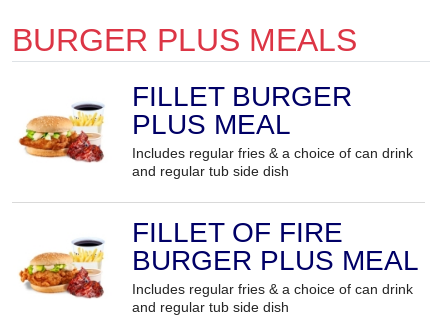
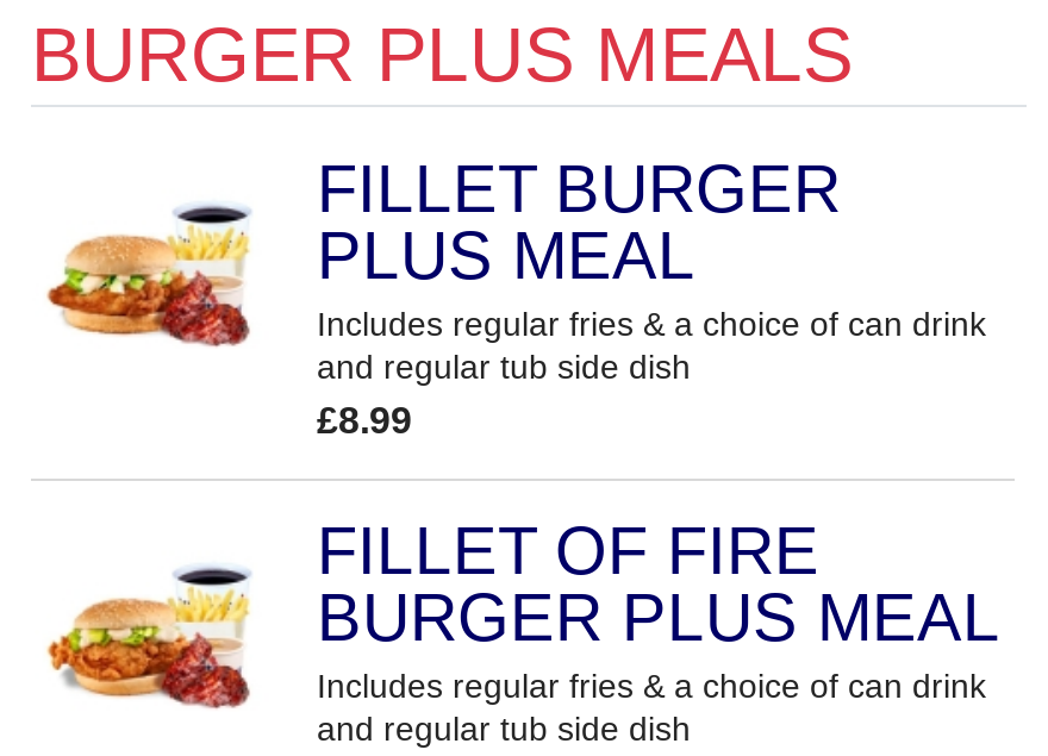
+ £8.99
